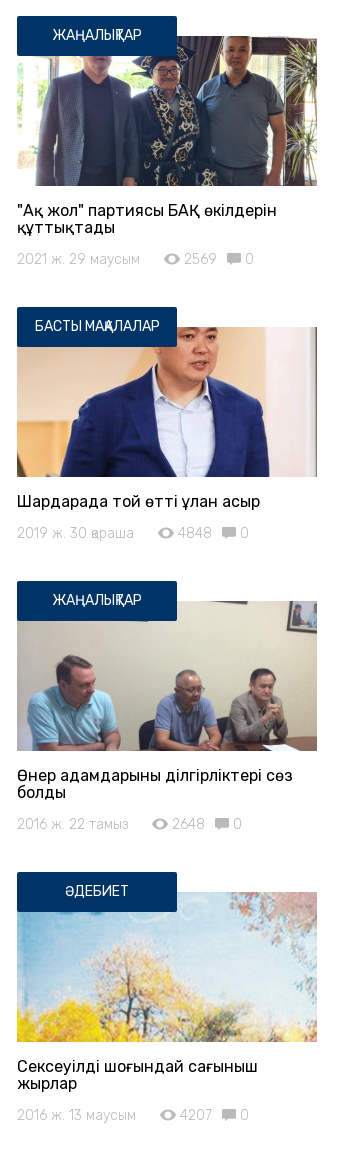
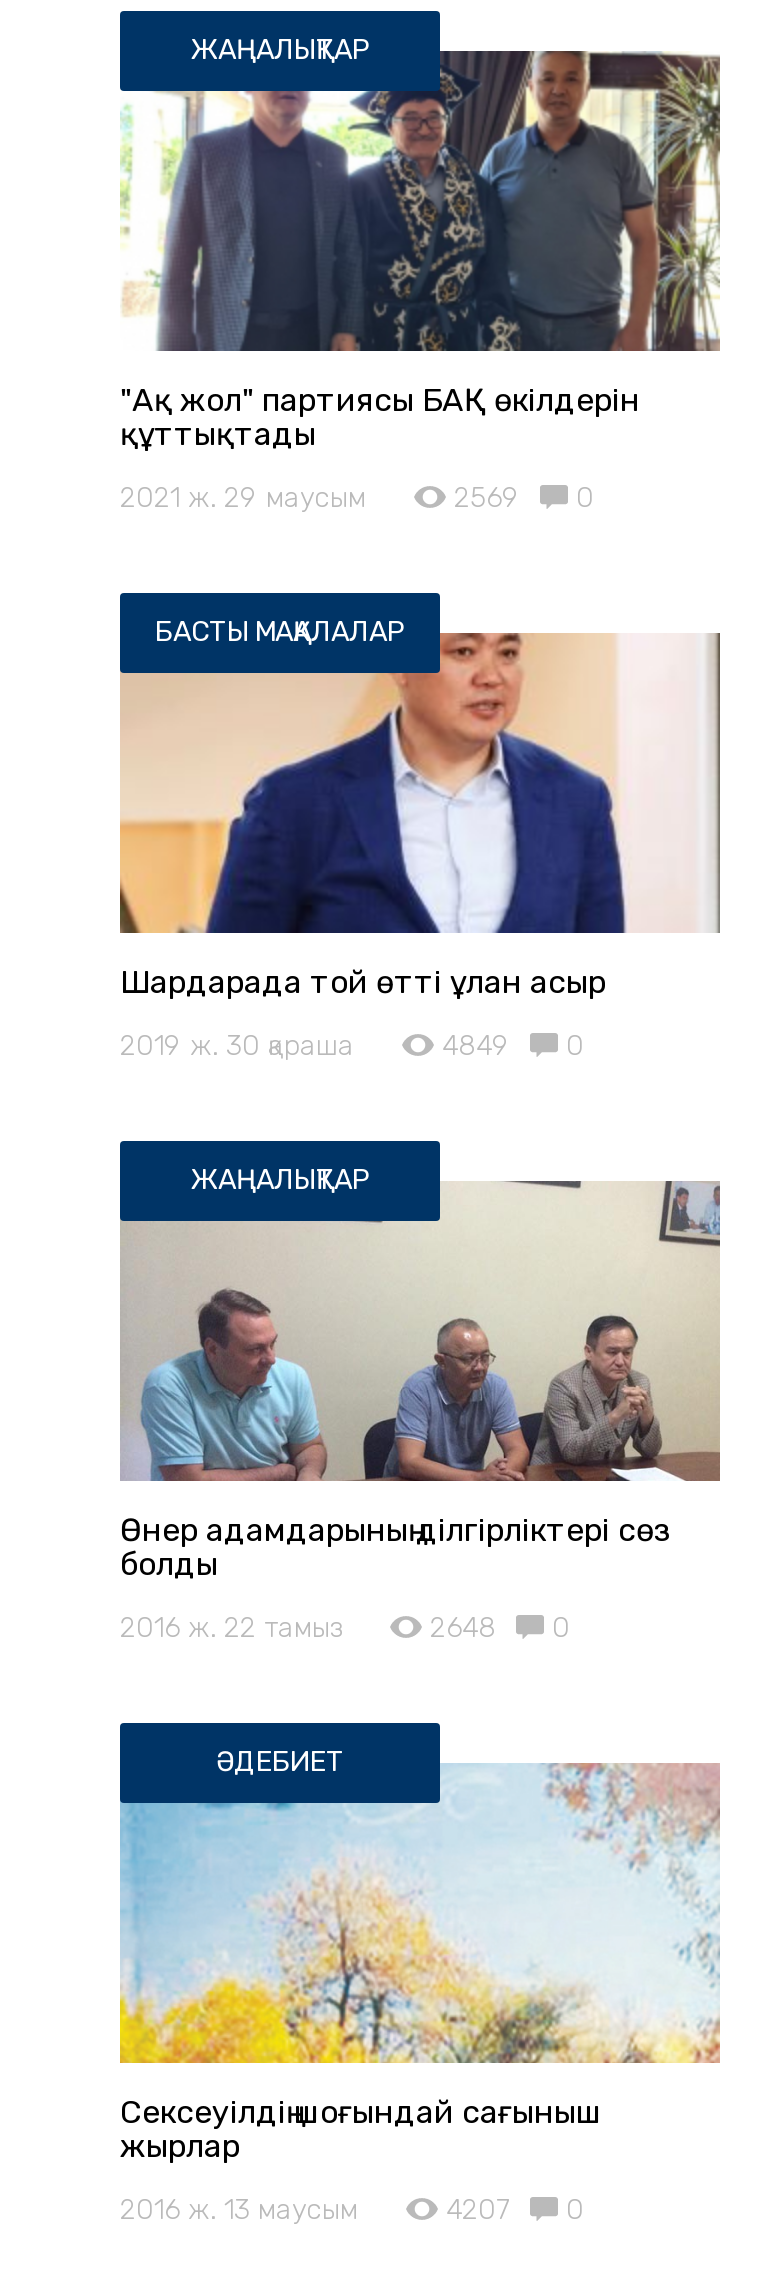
- 4848 0
+ 4849 0
